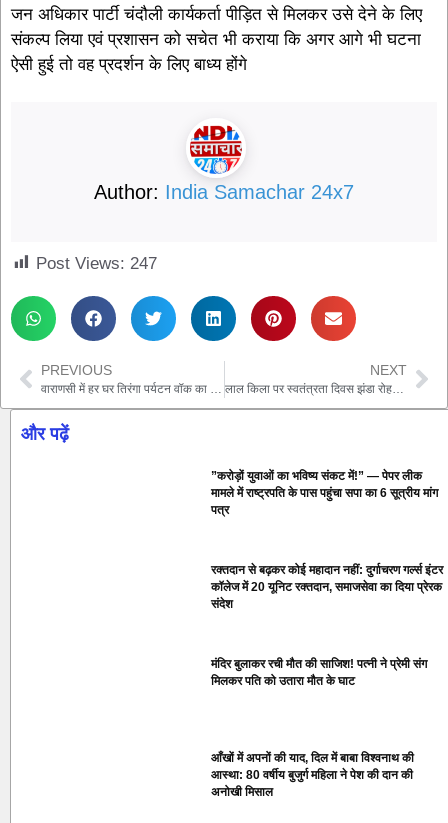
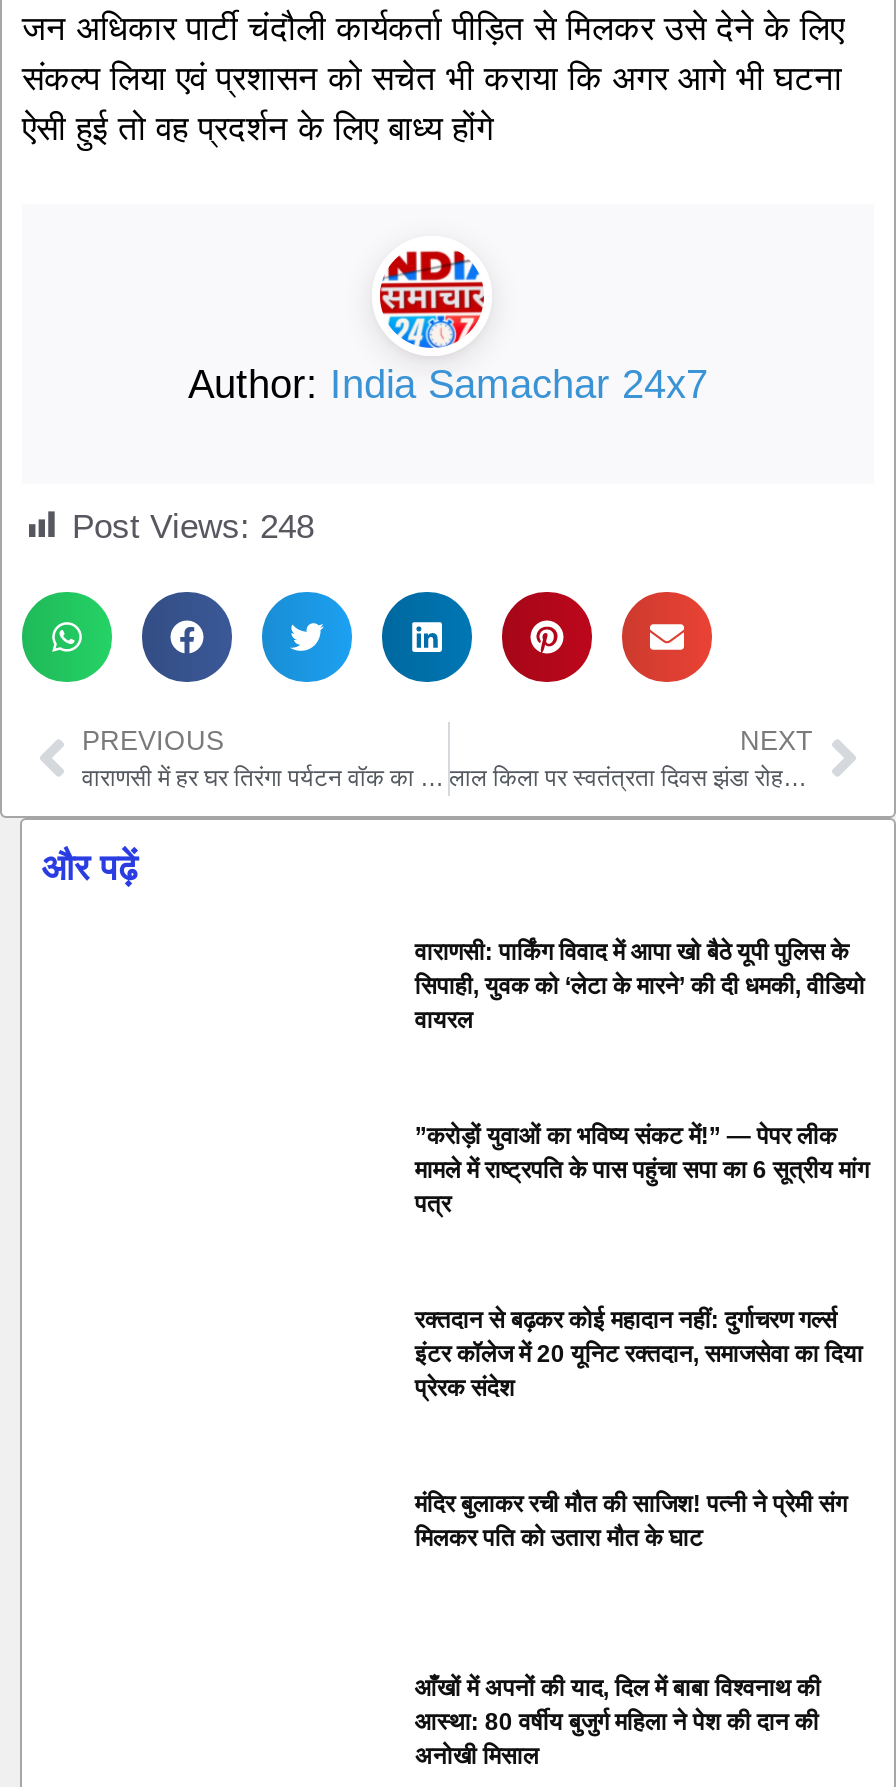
- Post Views: 247
+ Post Views: 248

+ वाराणसी: पार्किंग विवाद में आपा खो बैठे यूपी पुलिस के
+ सिपाही, युवक को ‘लेटा के मारने’ की दी धमकी, वीडियो
+ वायरल
